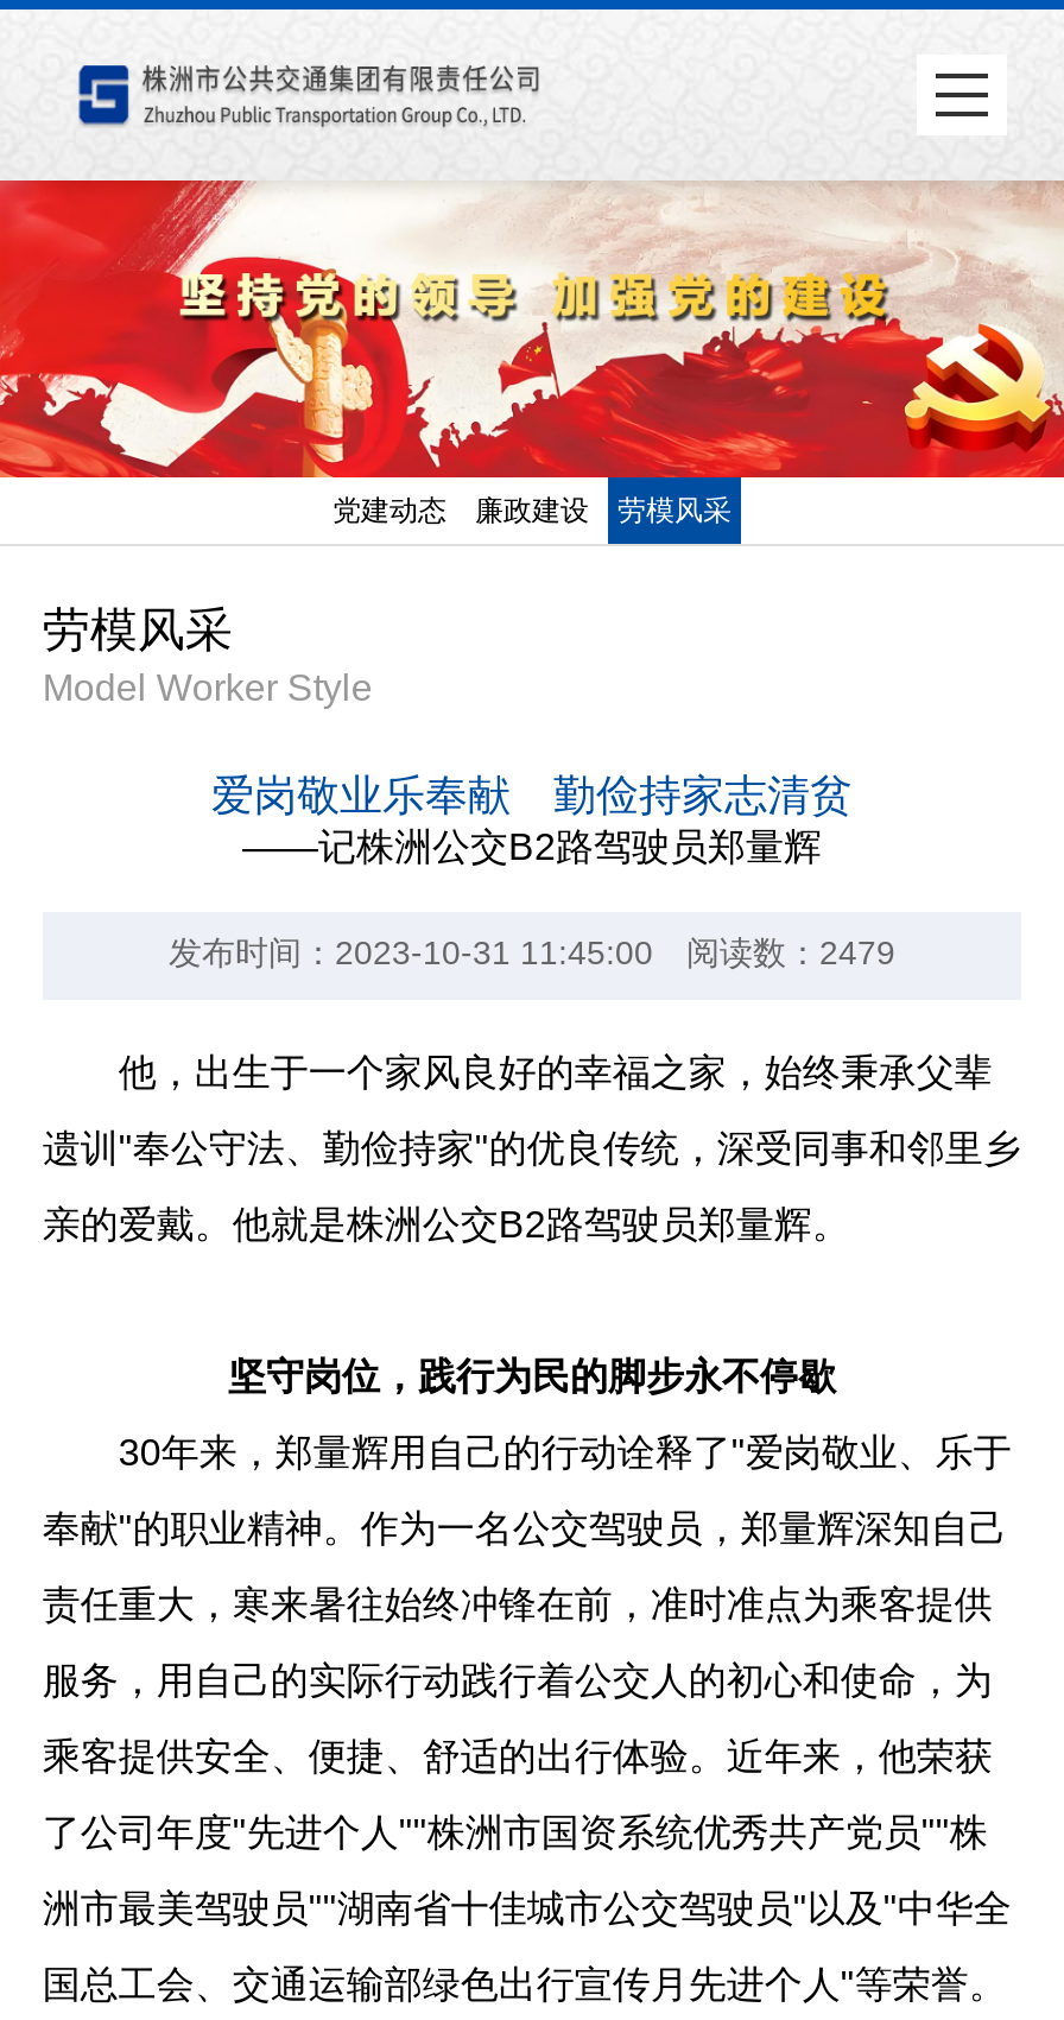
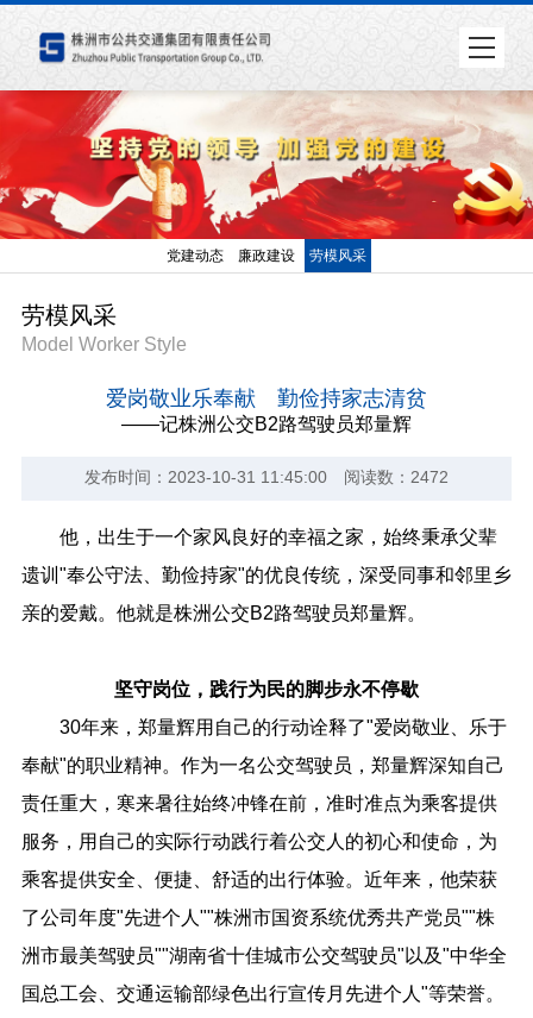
- 发布时间：2023-10-31 11:45:00 阅读数：2479
+ 发布时间：2023-10-31 11:45:00 阅读数：2472
